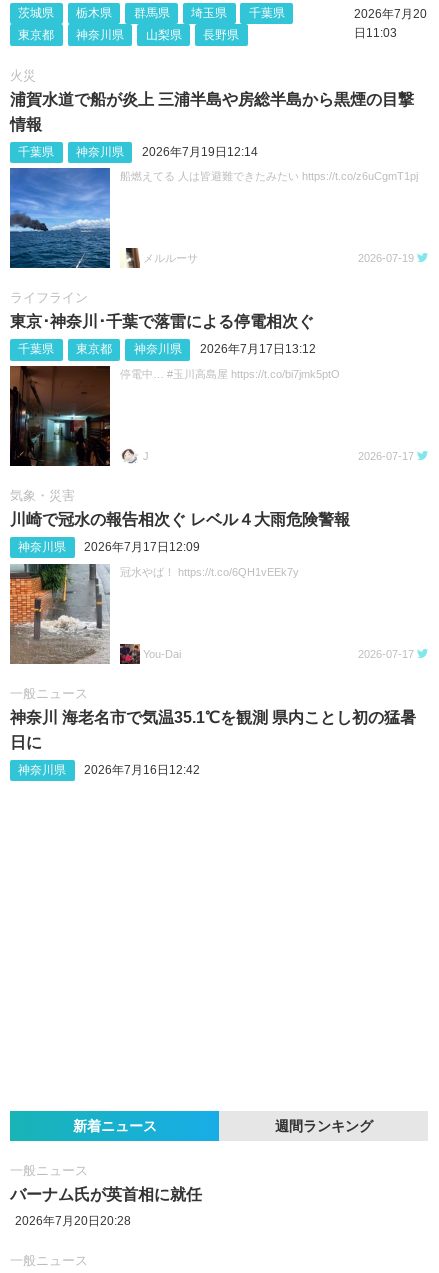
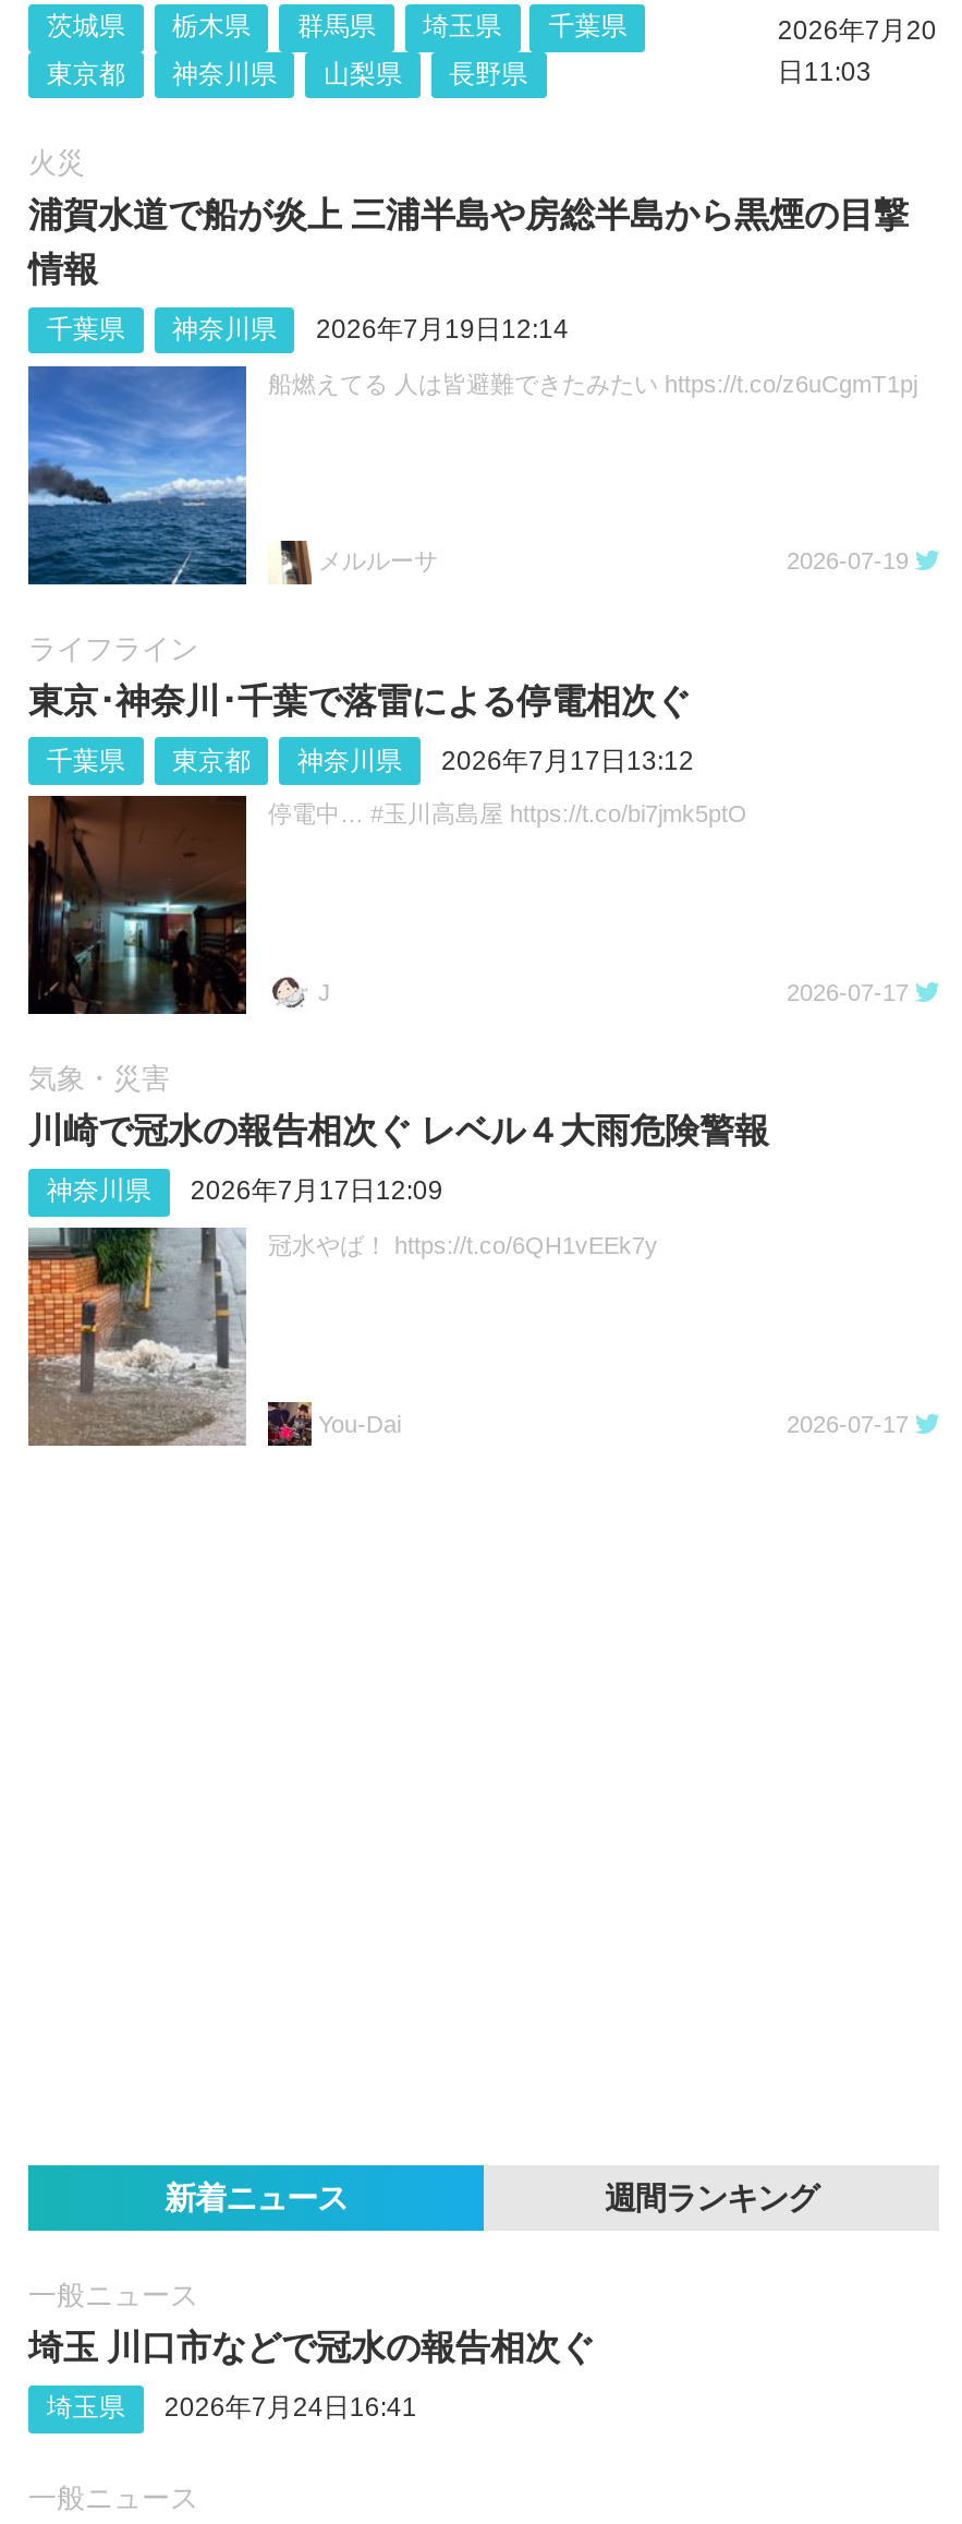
- 一般ニュース
- 神奈川 海老名市で気温35.1℃を観測 県内ことし初の猛暑
- 日に
- 神奈川県
- 2026年7月16日12:42

- バーナム氏が英首相に就任
+ 埼玉 川口市などで冠水の報告相次ぐ

- 2026年7月20日20:28
+ 埼玉県
+ 2026年7月24日16:41
